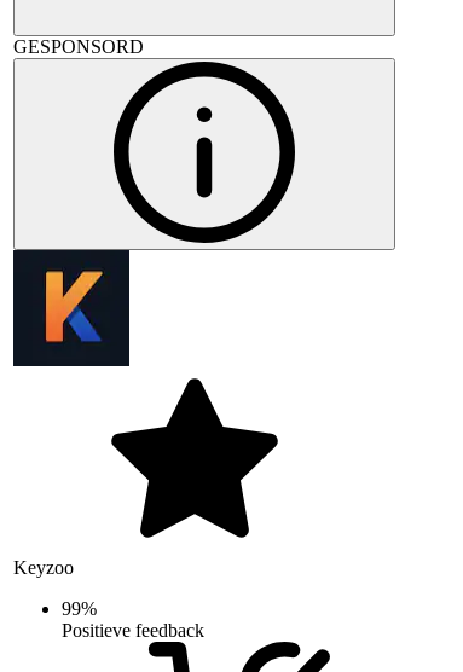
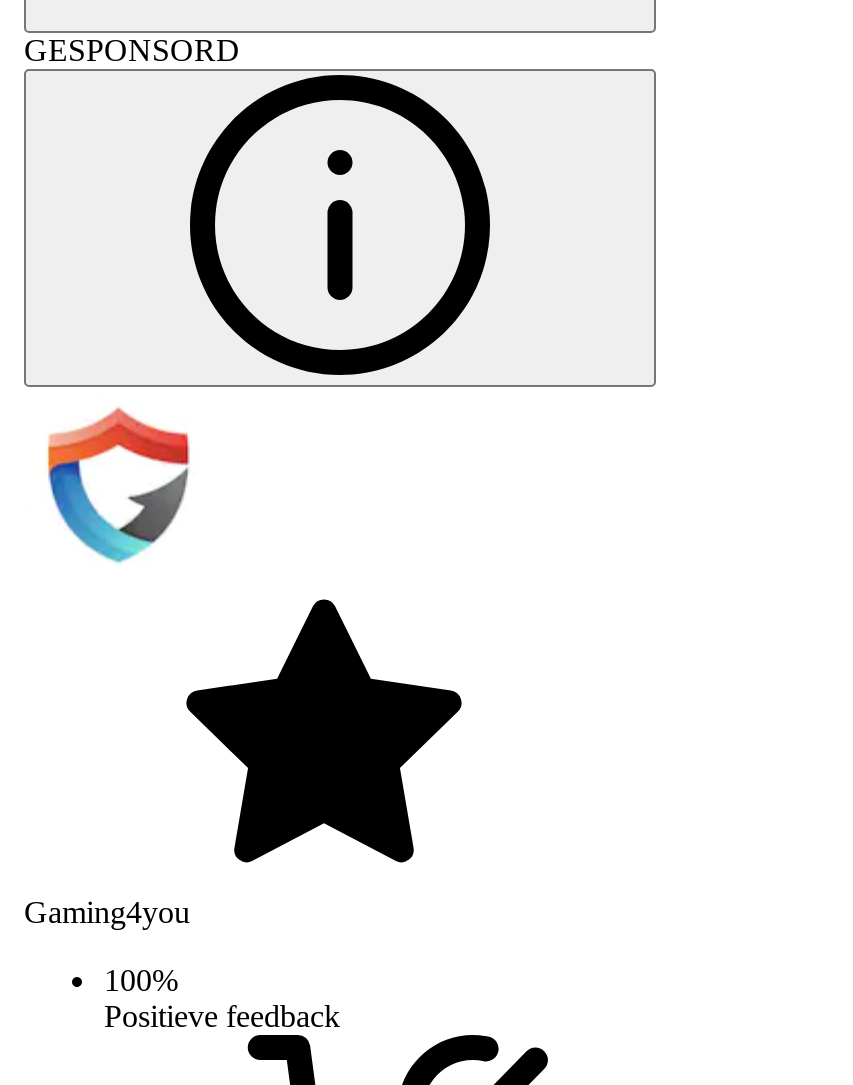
- [image]
+ [image]

- Keyzoo
+ Gaming4you

- 99%
+ 100%
